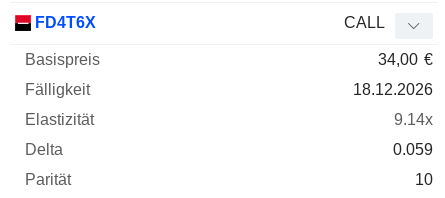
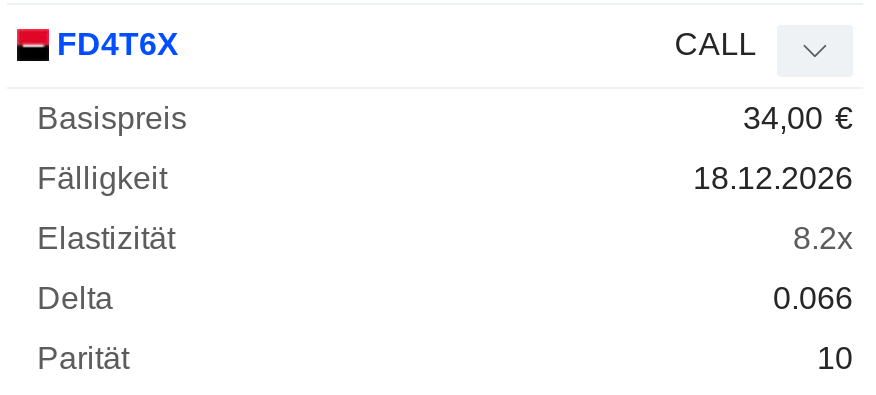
- 9.14x
+ 8.2x

- 0.059
+ 0.066
